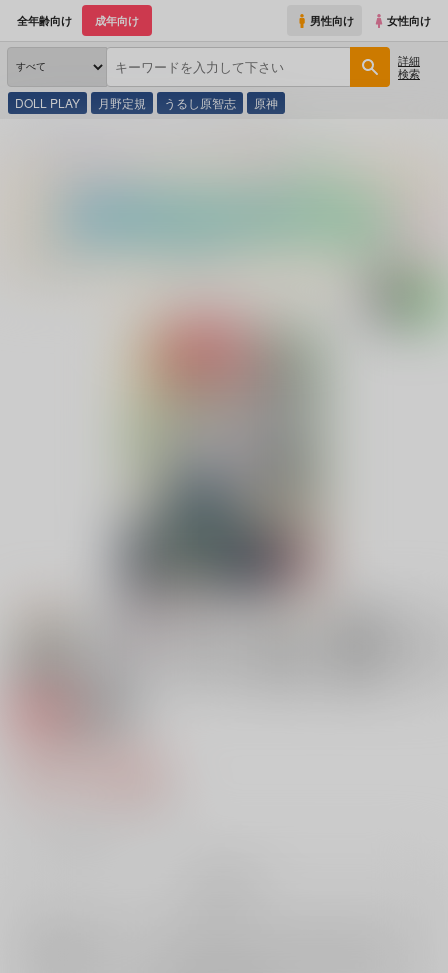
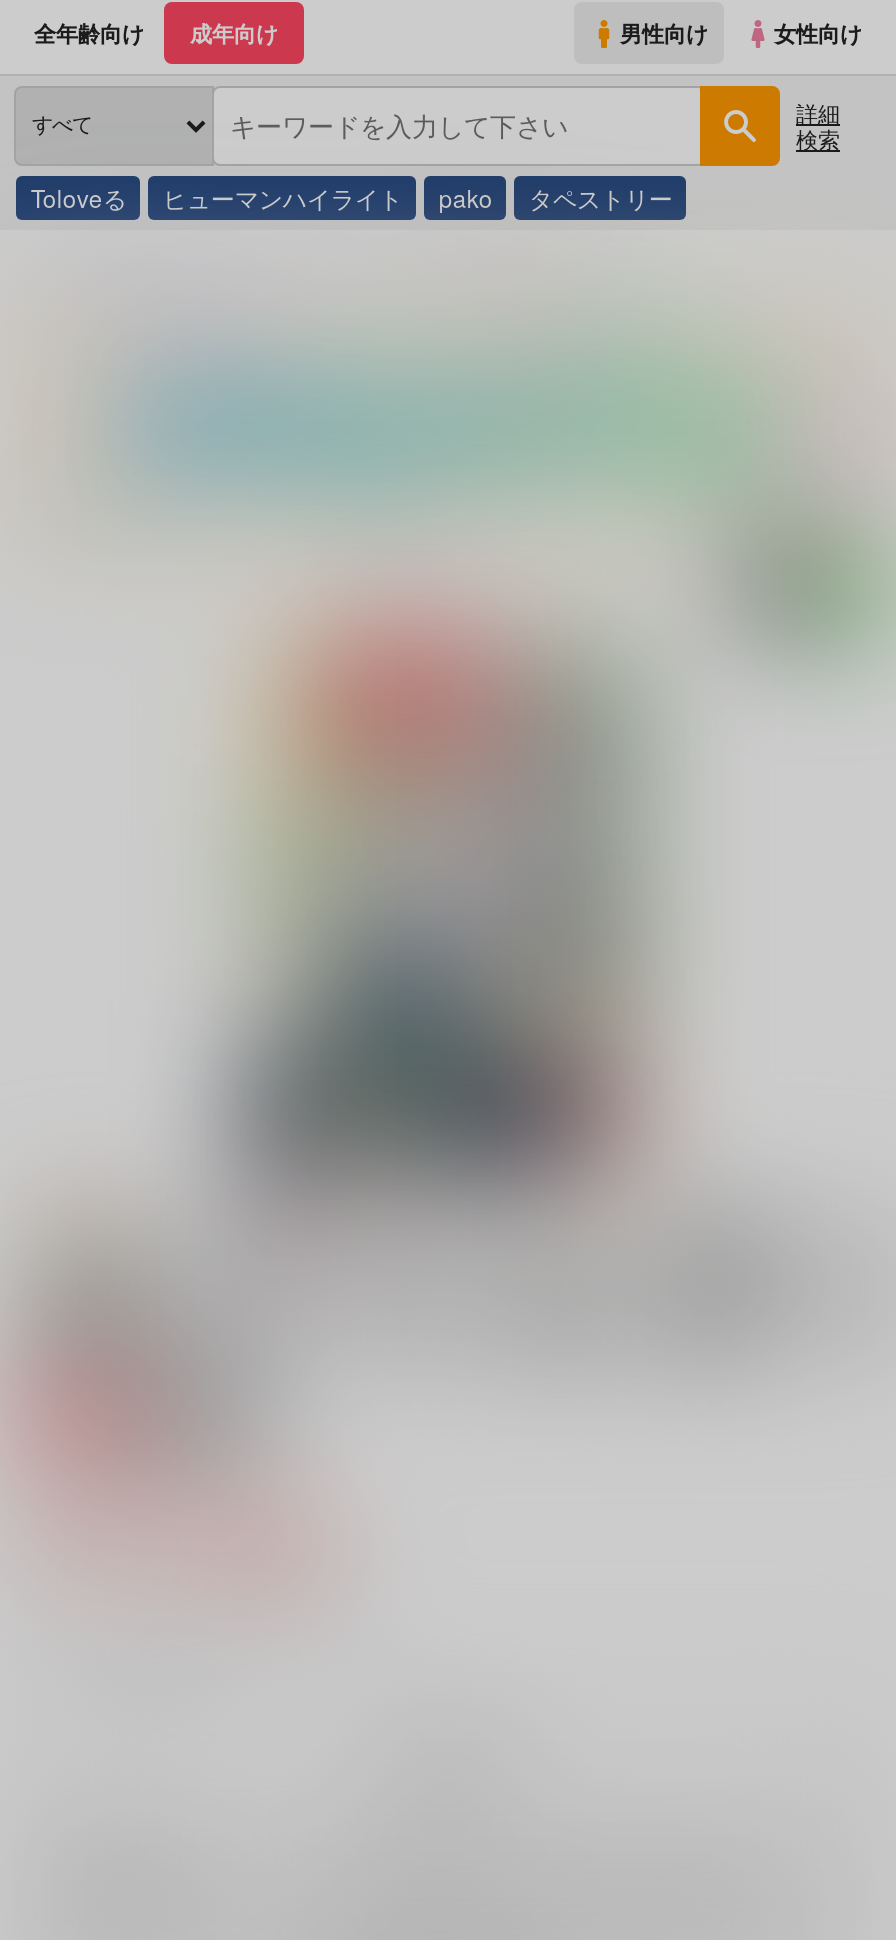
- DOLL PLAY
- 月野定規
- うるし原智志
- 原神
+ Toloveる
+ ヒューマンハイライト
+ pako
+ タペストリー
